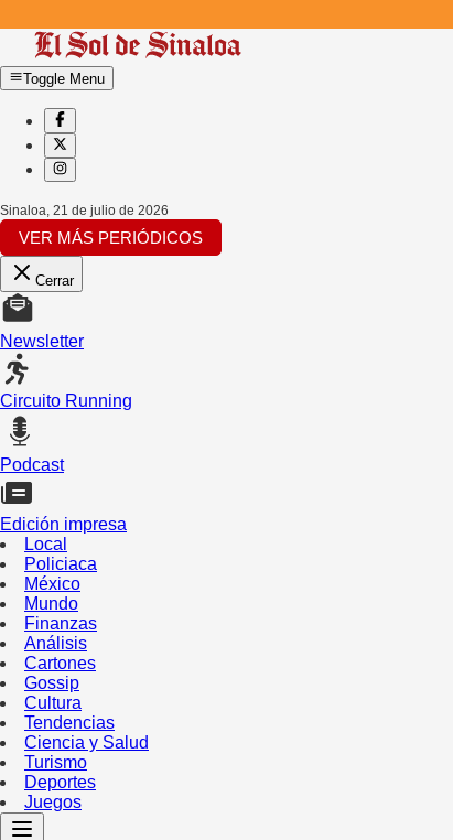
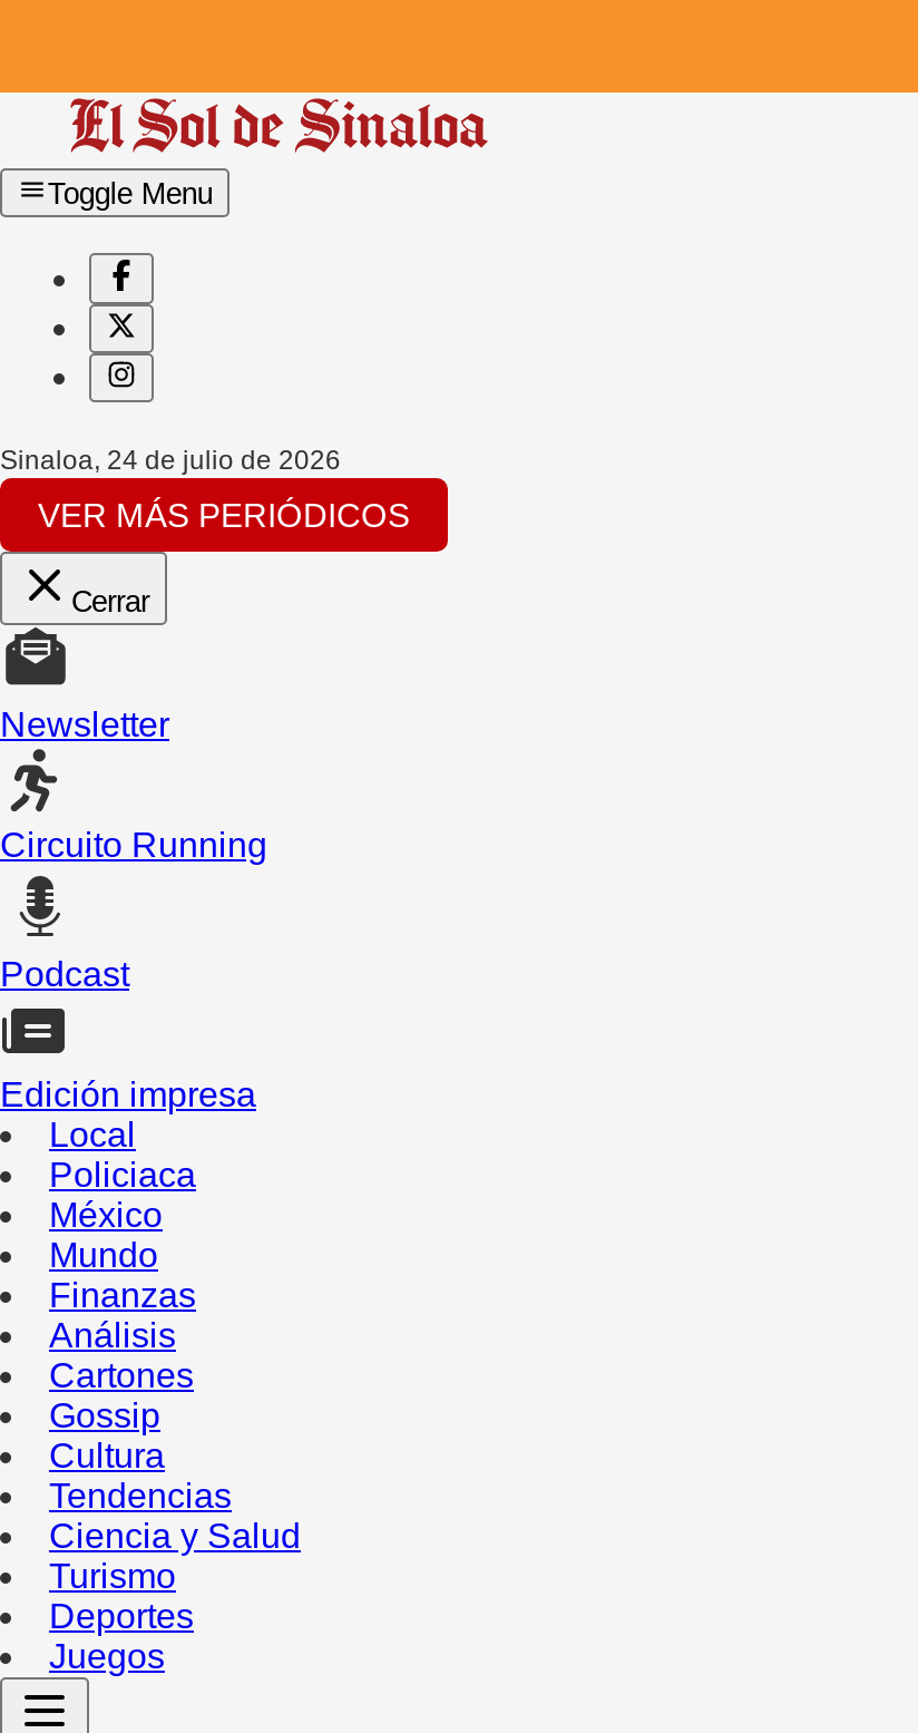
- Sinaloa, 21 de julio de 2026
+ Sinaloa, 24 de julio de 2026
